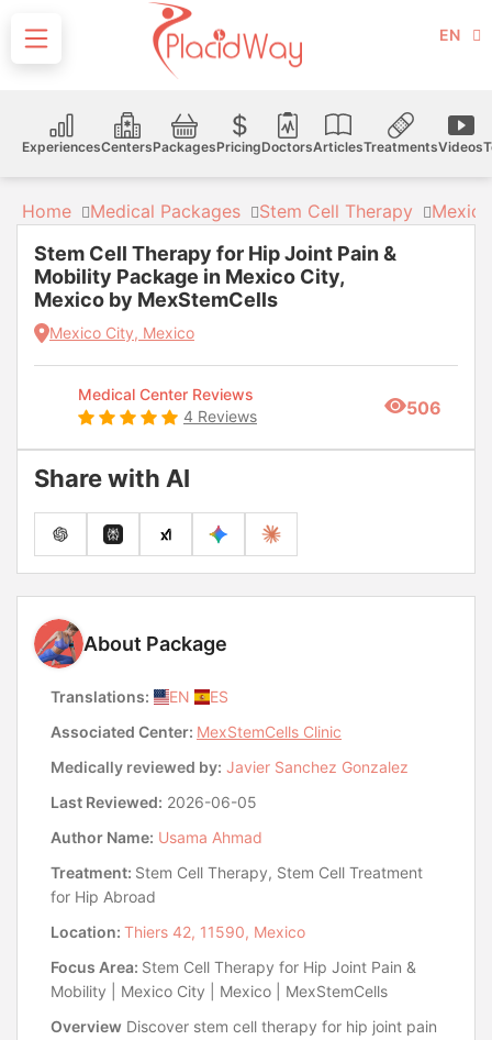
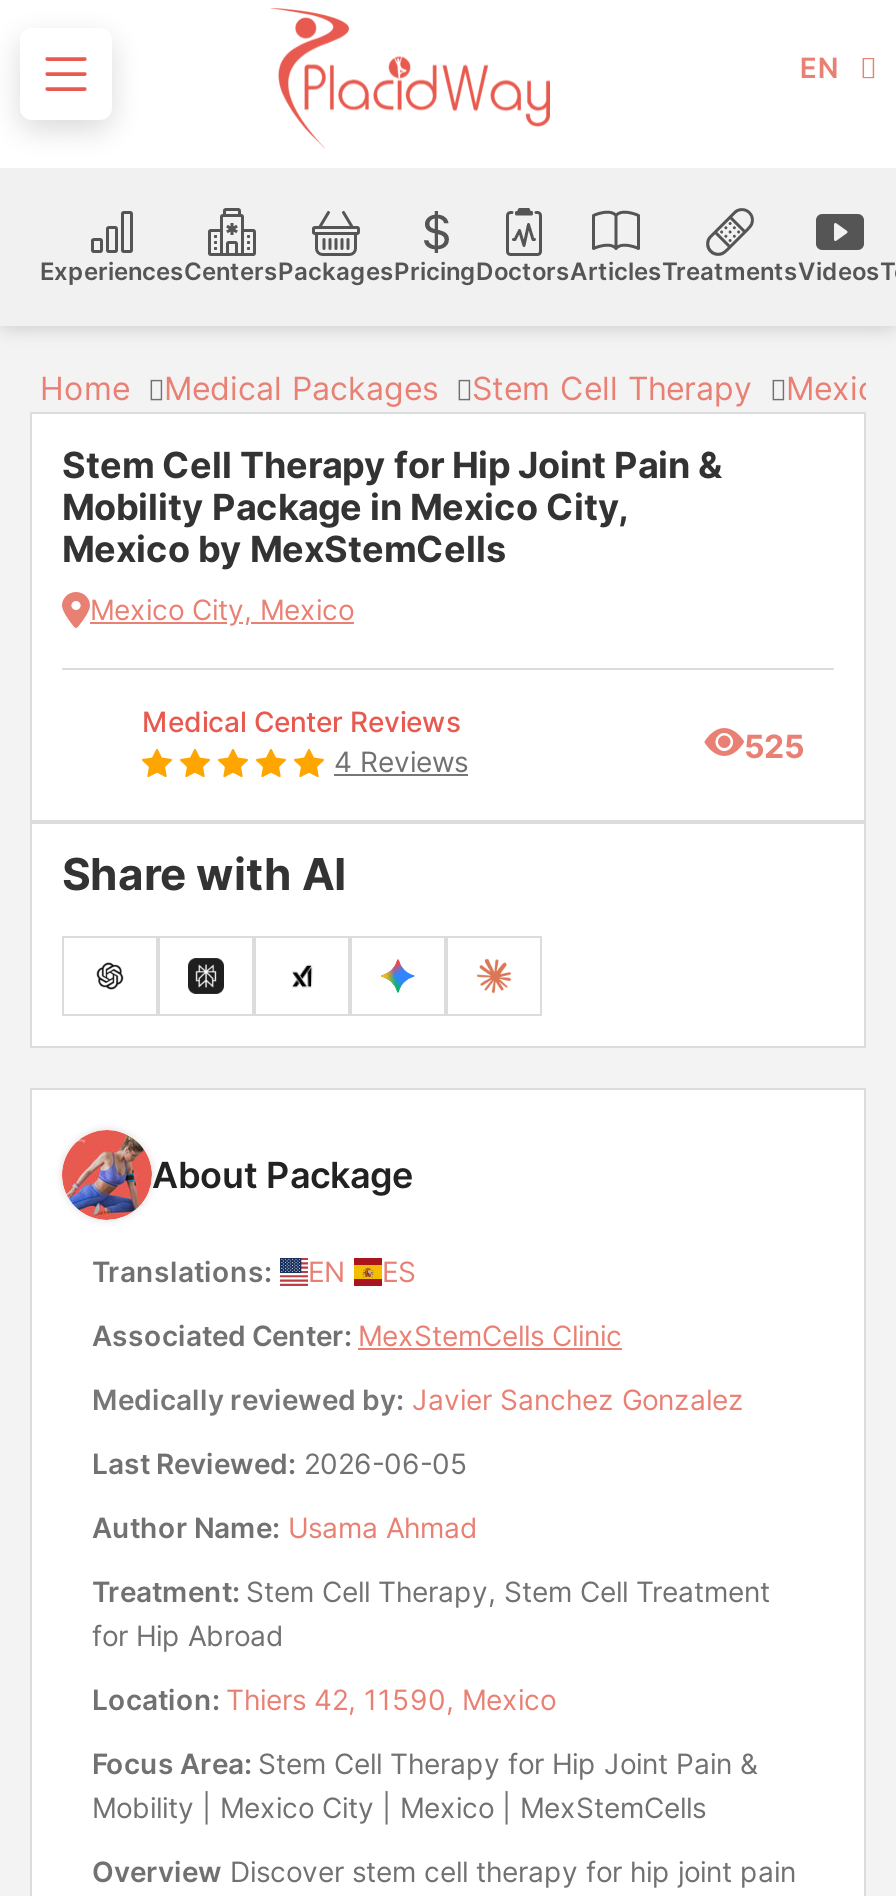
- 506
+ 525
